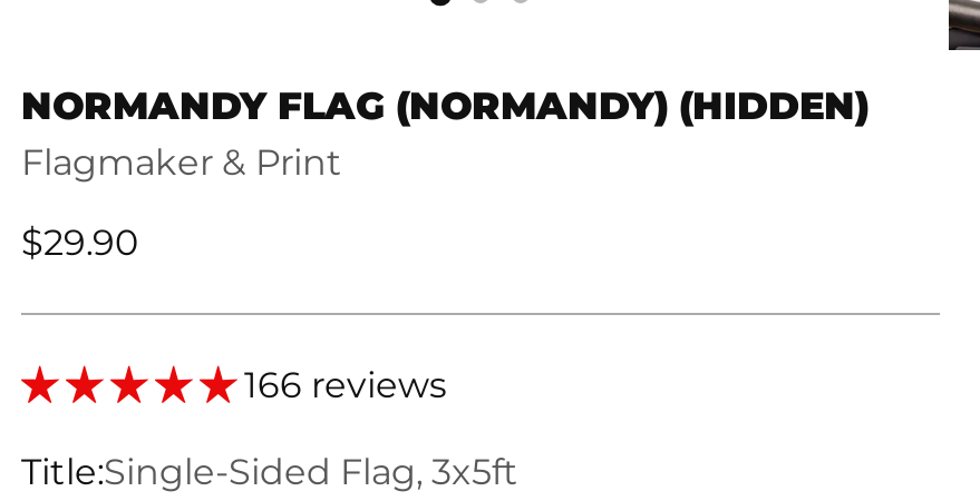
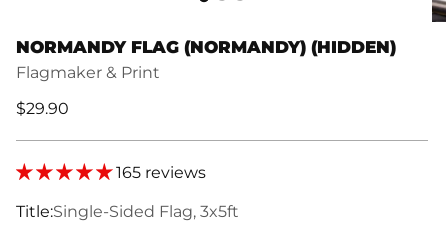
- 166 reviews
+ 165 reviews
